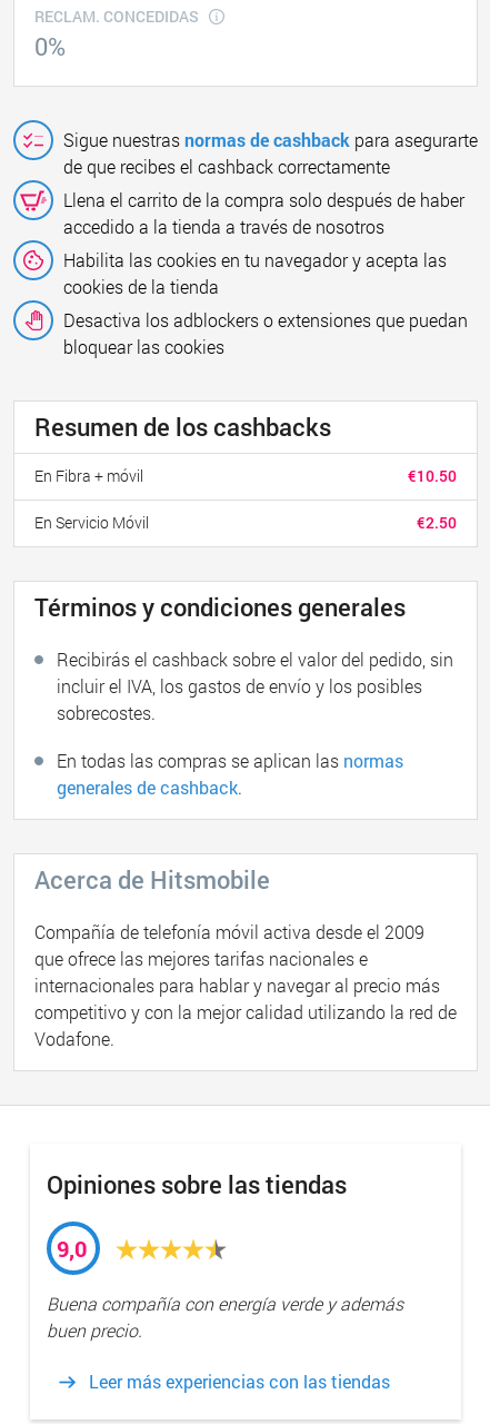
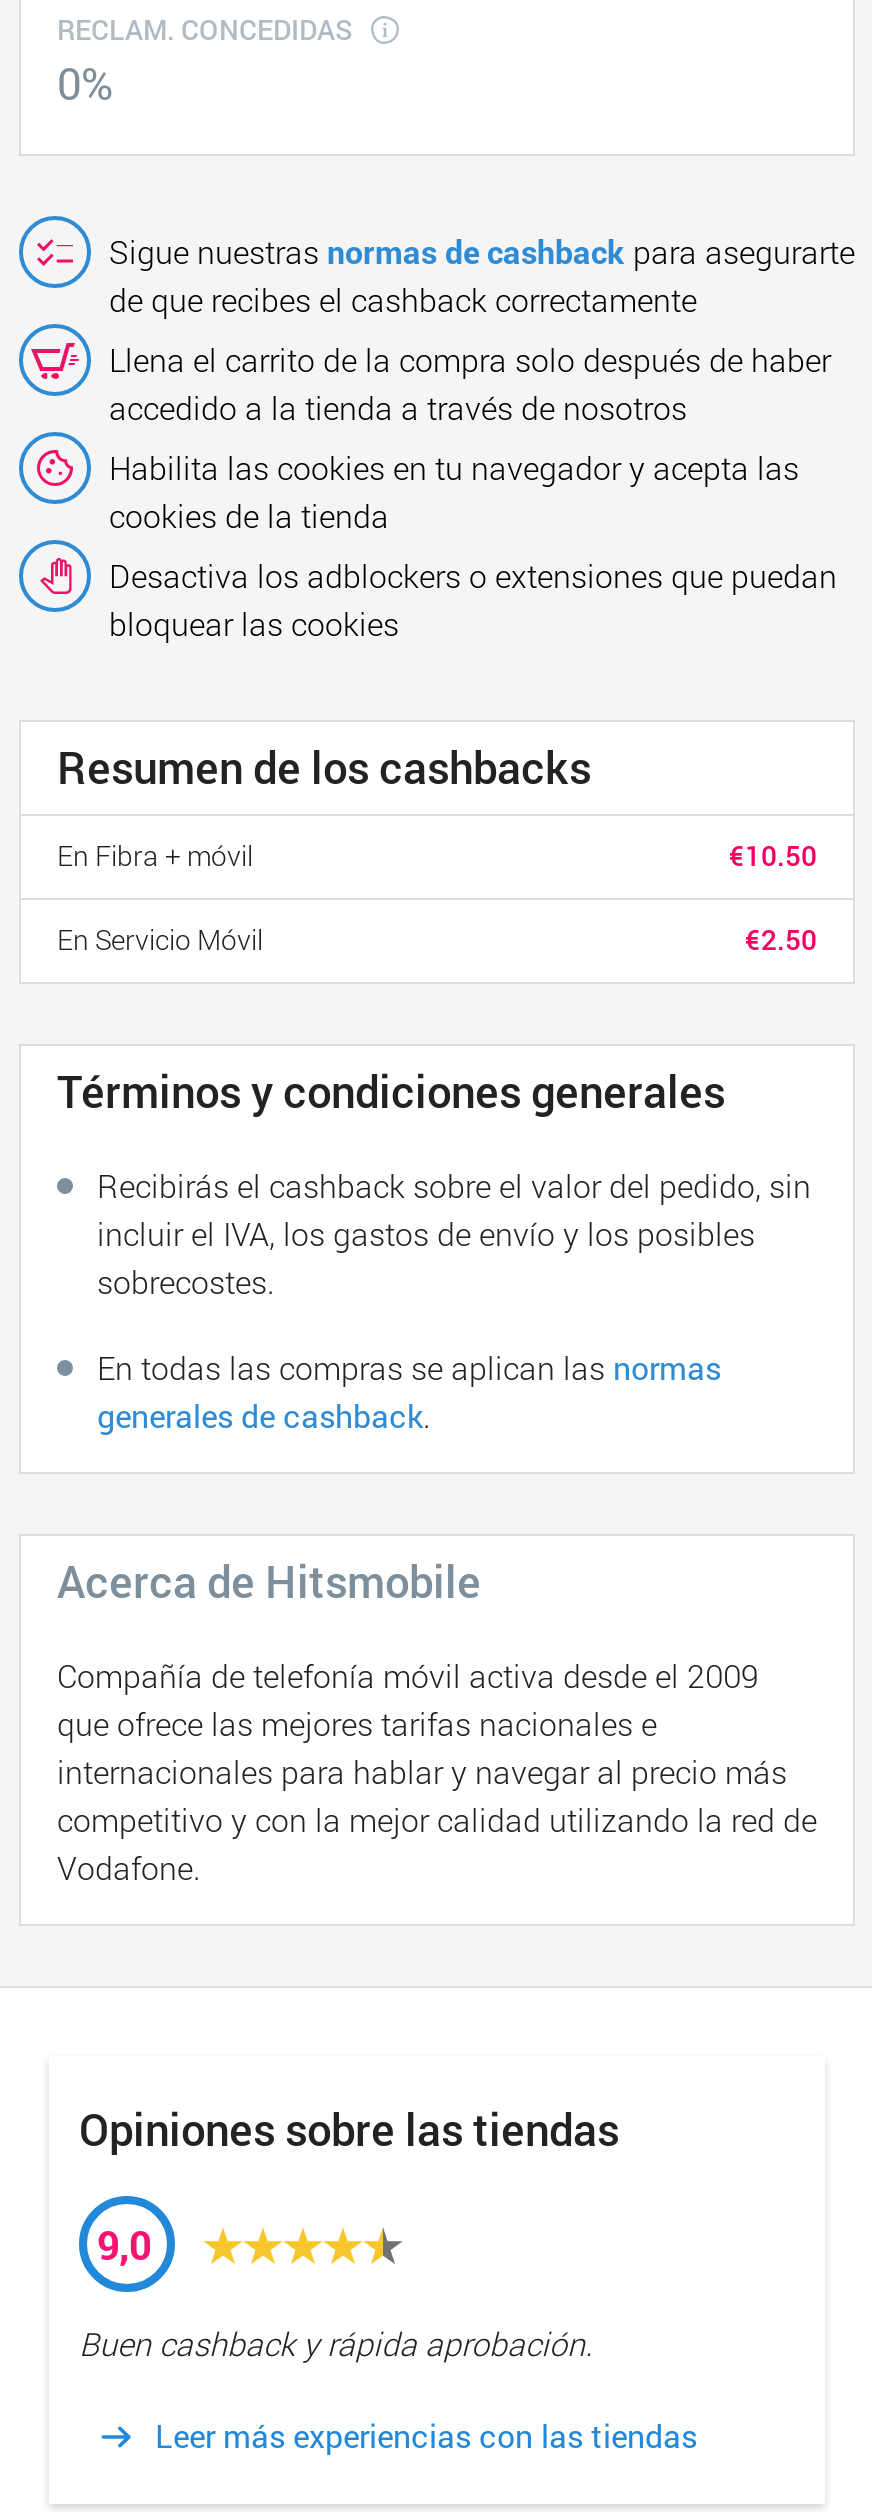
- Buena compañía con energía verde y además
- buen precio.
+ Buen cashback y rápida aprobación.
